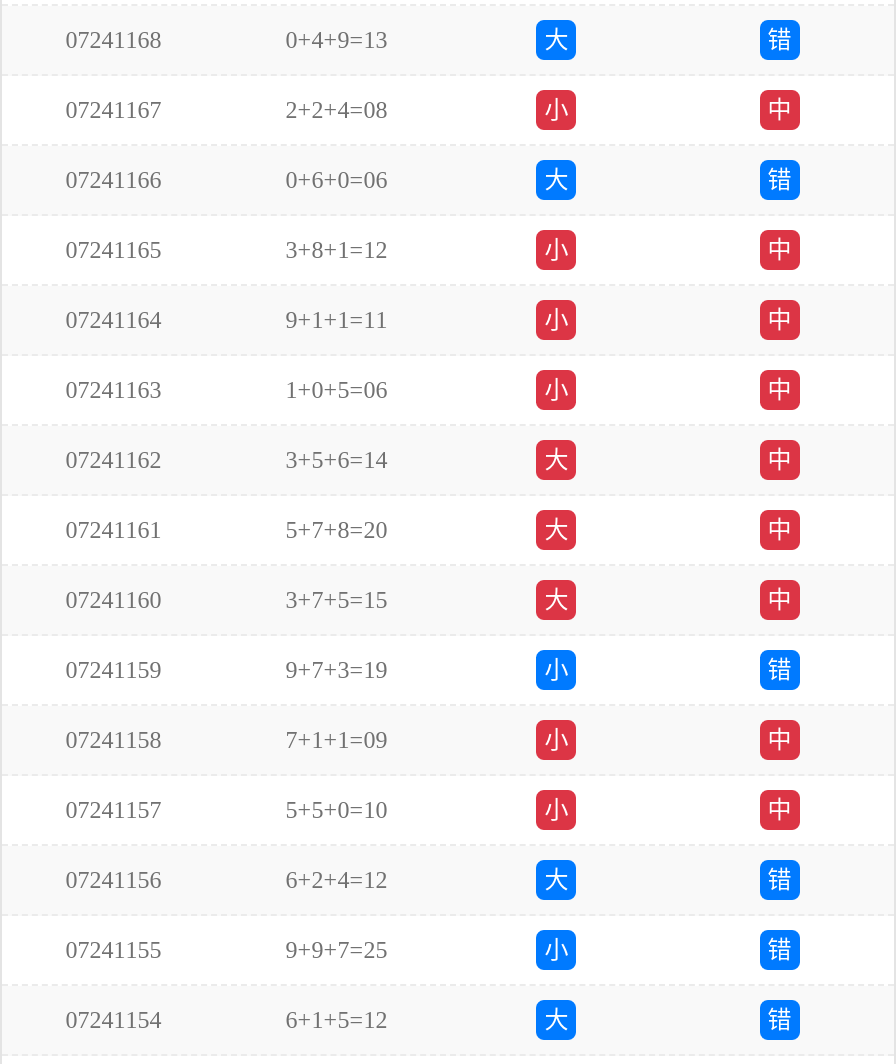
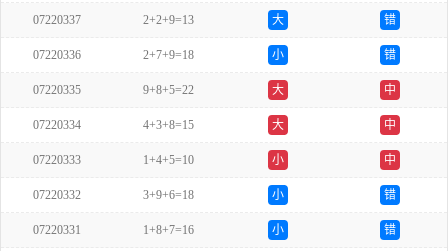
- 07241168
+ 07220337

- 0+4+9=13
+ 2+2+9=13

- 07241167
- 2+2+4=08
- 小
- 中
- 07241166
- 0+6+0=06
- 大
- 错
- 07241165
- 3+8+1=12
- 小
- 中
- 07241164
- 9+1+1=11
- 小
- 中
- 07241163
- 1+0+5=06
- 小
- 中
- 07241162
- 3+5+6=14
- 大
- 中
- 07241161
- 5+7+8=20
- 大
- 中
- 07241160
- 3+7+5=15
- 大
- 中
- 07241159
- 9+7+3=19
+ 07220336
+ 2+7+9=18

- 07241158
- 7+1+1=09
+ 07220335
+ 9+8+5=22
+ 大
+ 中
+ 07220334
+ 4+3+8=15
+ 大
+ 中
+ 07220333
+ 1+4+5=10

- 07241157
- 5+5+0=10
- 小
- 中
- 07241156
- 6+2+4=12
- 大
- 错
- 07241155
- 9+9+7=25
+ 07220332
+ 3+9+6=18

- 07241154
- 6+1+5=12
- 大
+ 07220331
+ 1+8+7=16
+ 小
